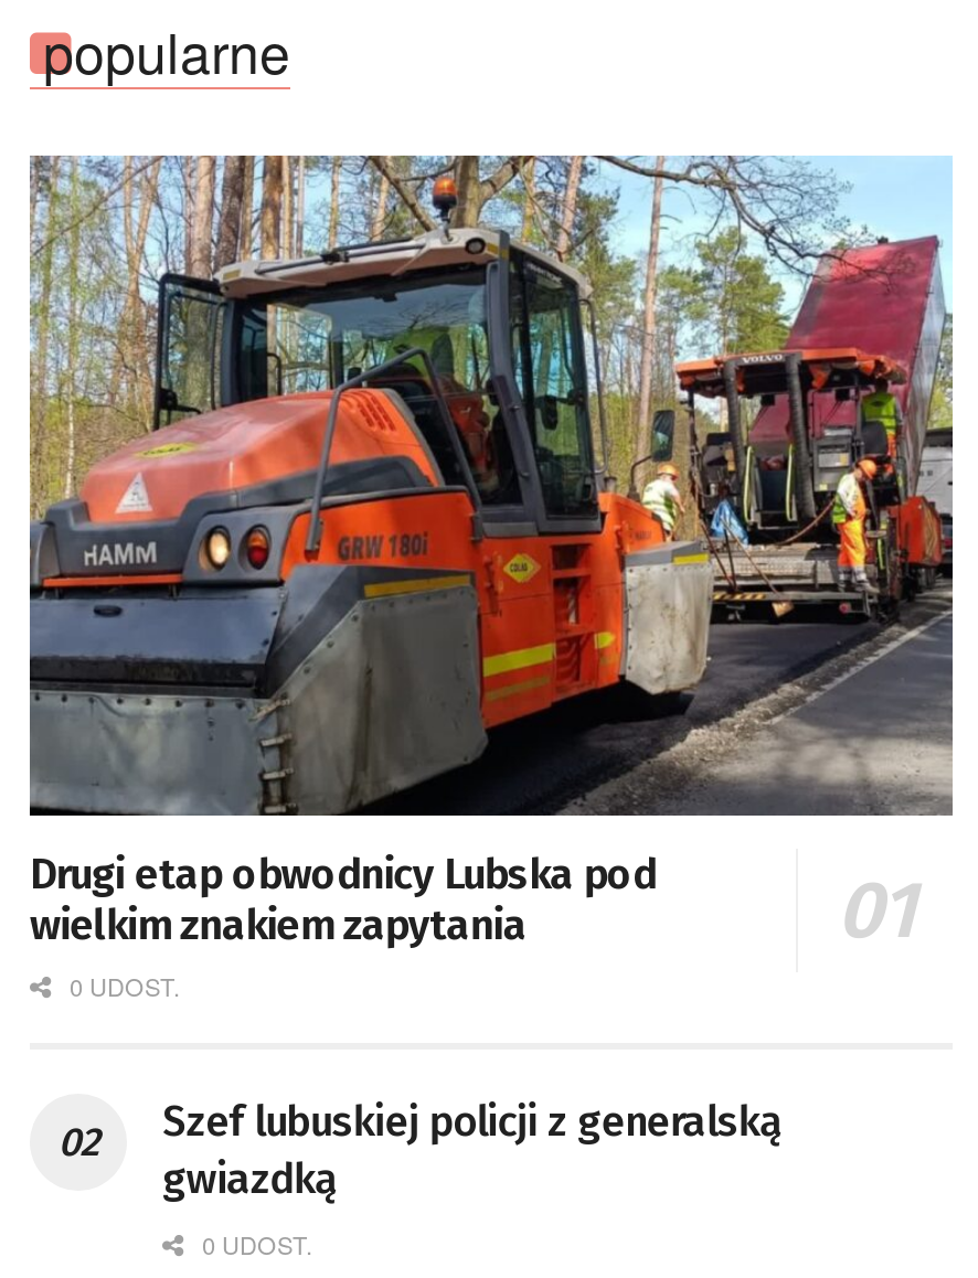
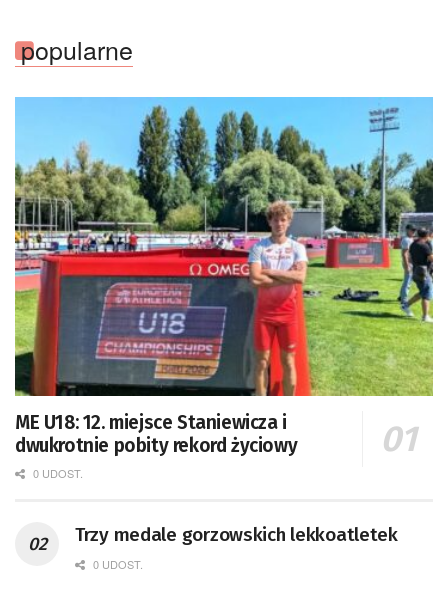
- [image]
- Drugi etap obwodnicy Lubska pod
- wielkim znakiem zapytania
+ [image]
+ ME U18: 12. miejsce Staniewicza i
+ dwukrotnie pobity rekord życiowy

- Szef lubuskiej policji z generalską
- gwiazdką
+ Trzy medale gorzowskich lekkoatletek
